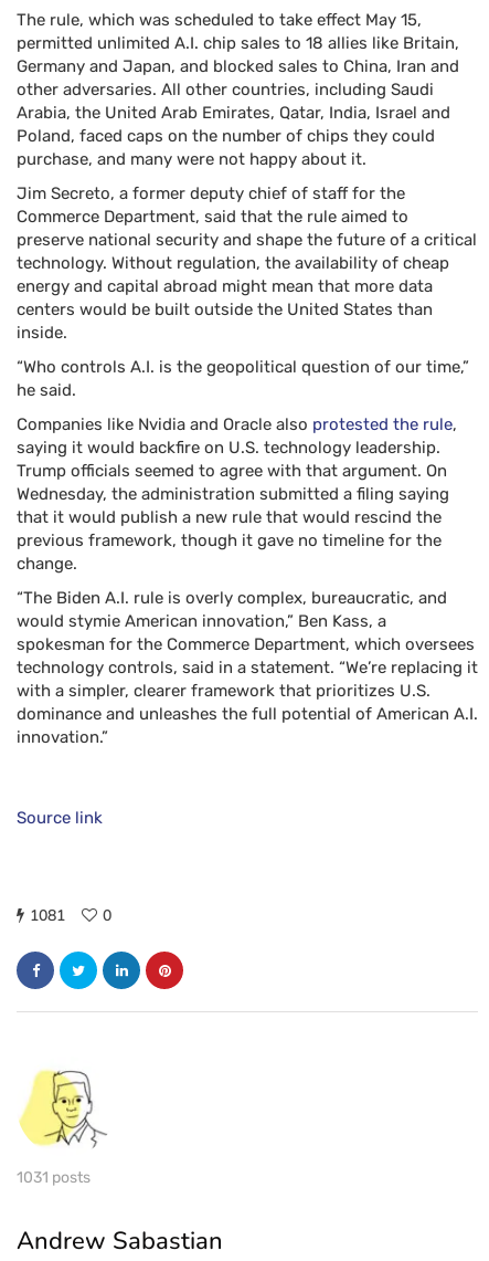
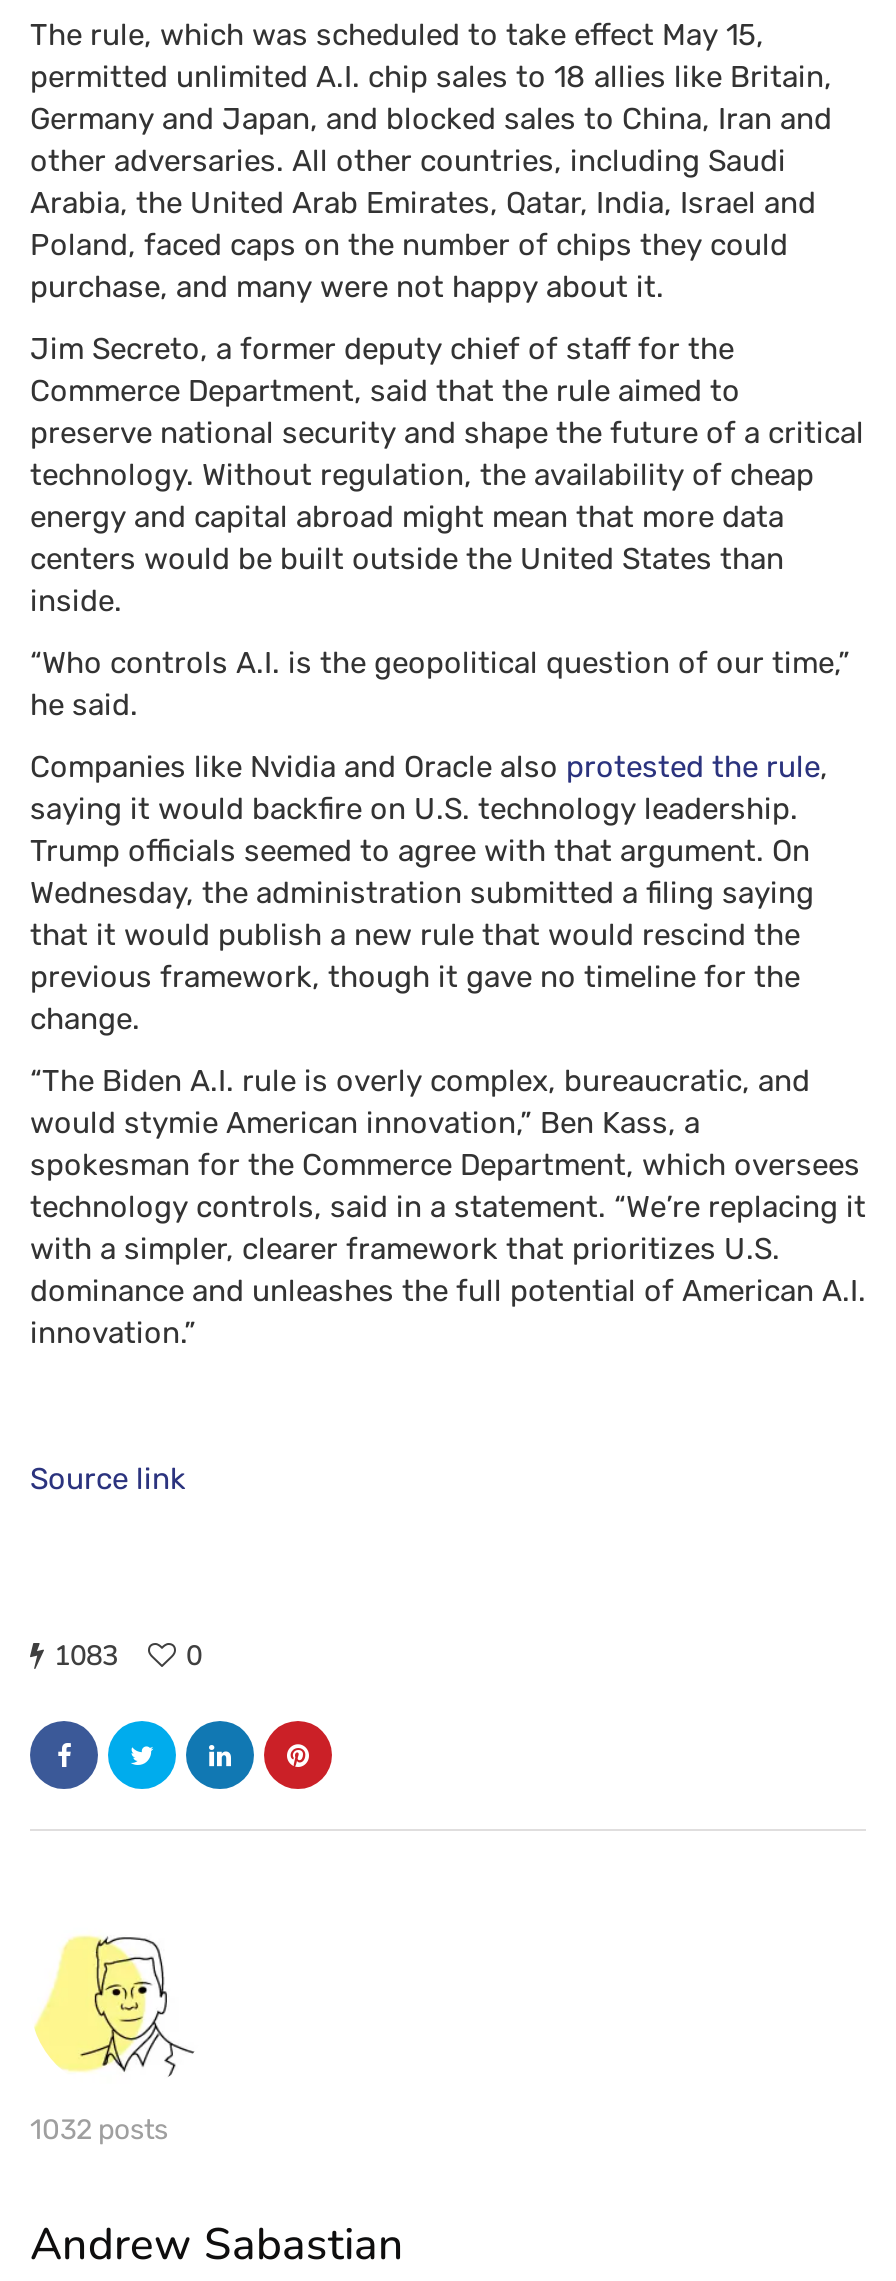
- 1081 0
+ 1083 0

- 1031 posts
+ 1032 posts
